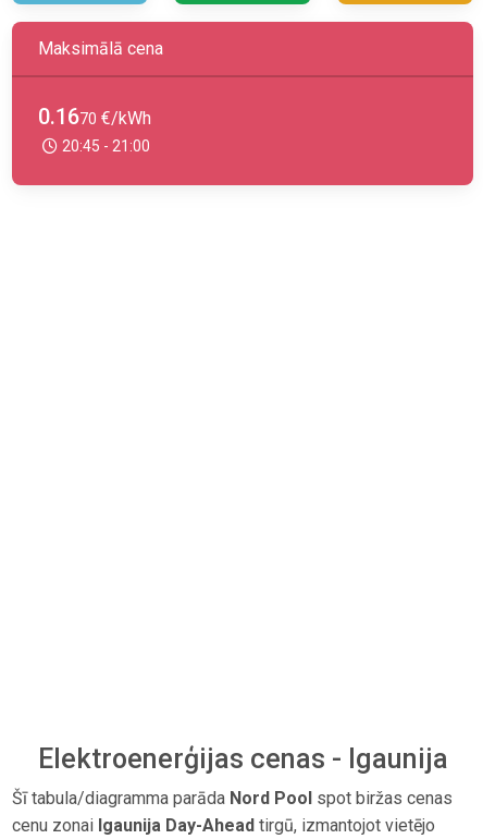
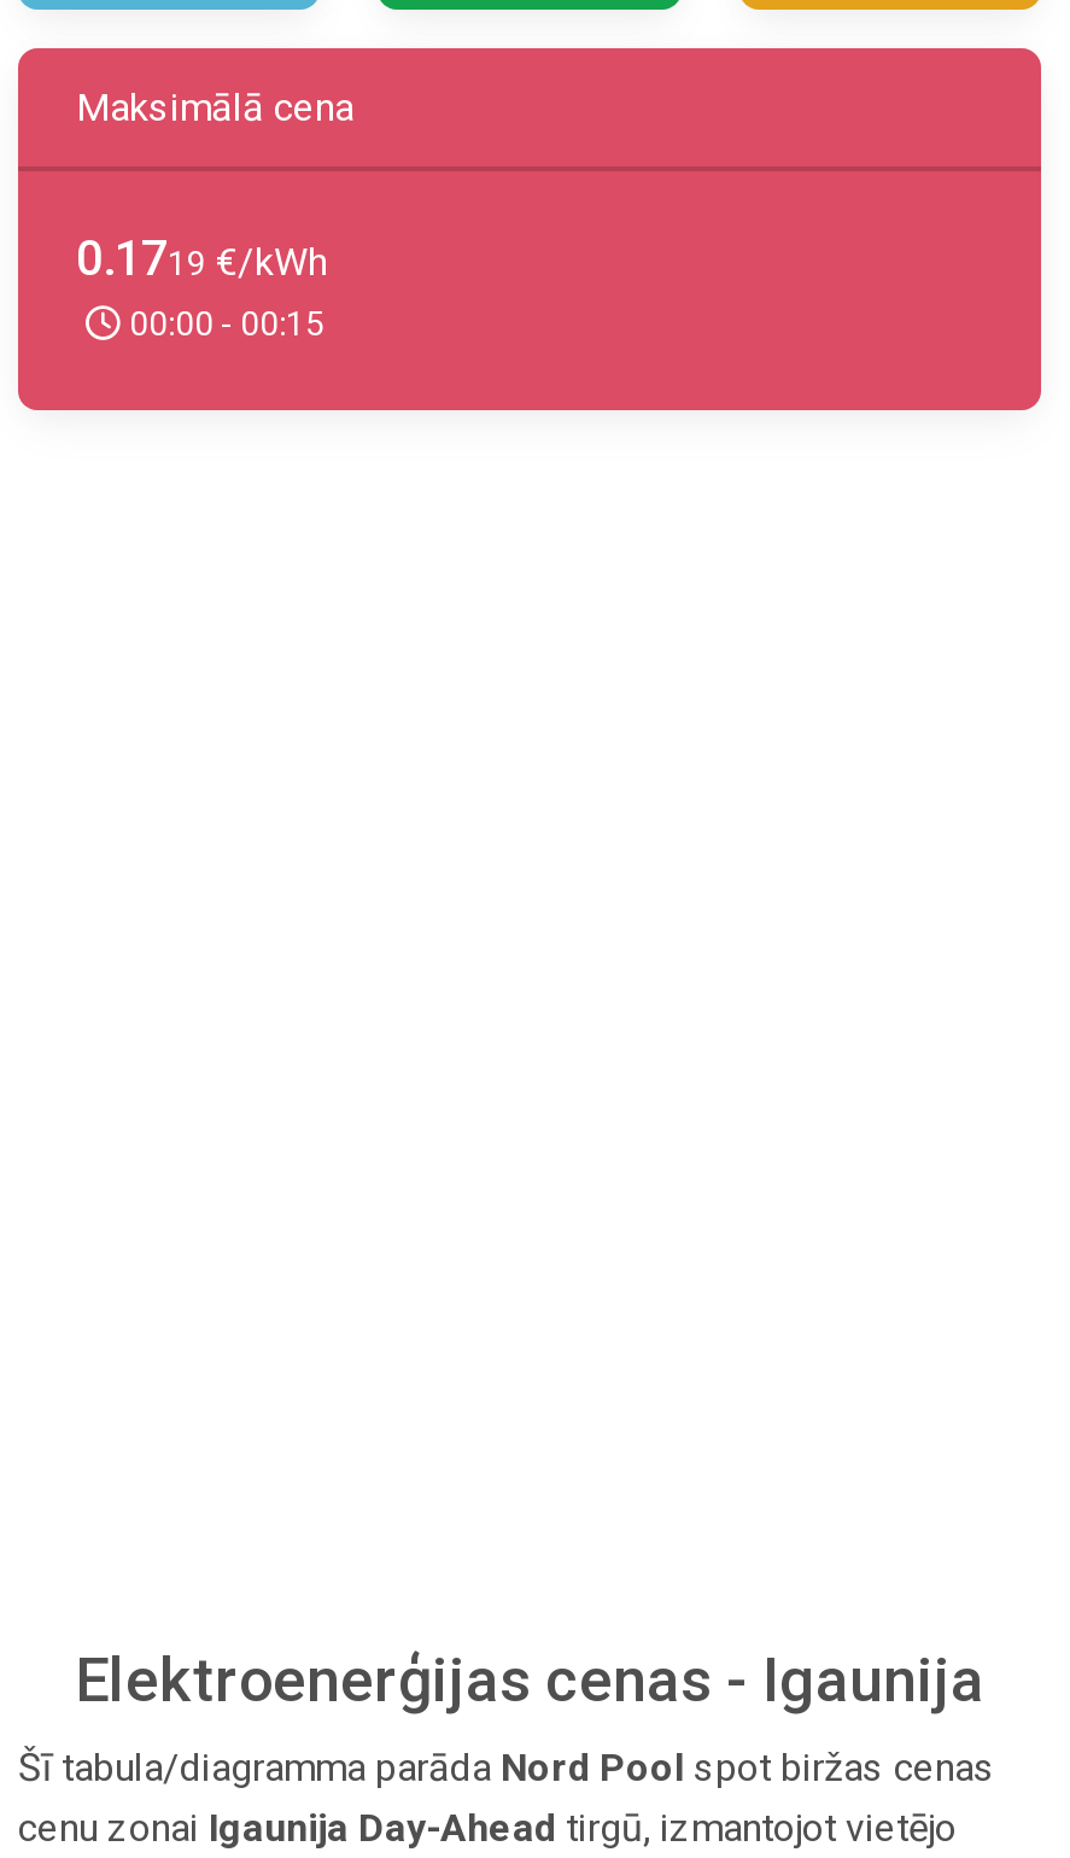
- 0.1670 €/kWh
+ 0.1719 €/kWh

- 20:45 - 21:00
+ 00:00 - 00:15
